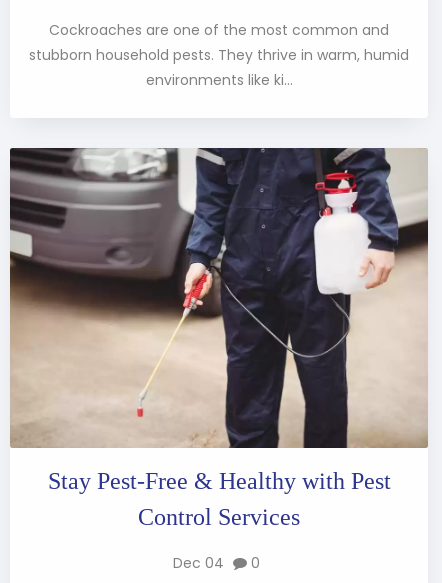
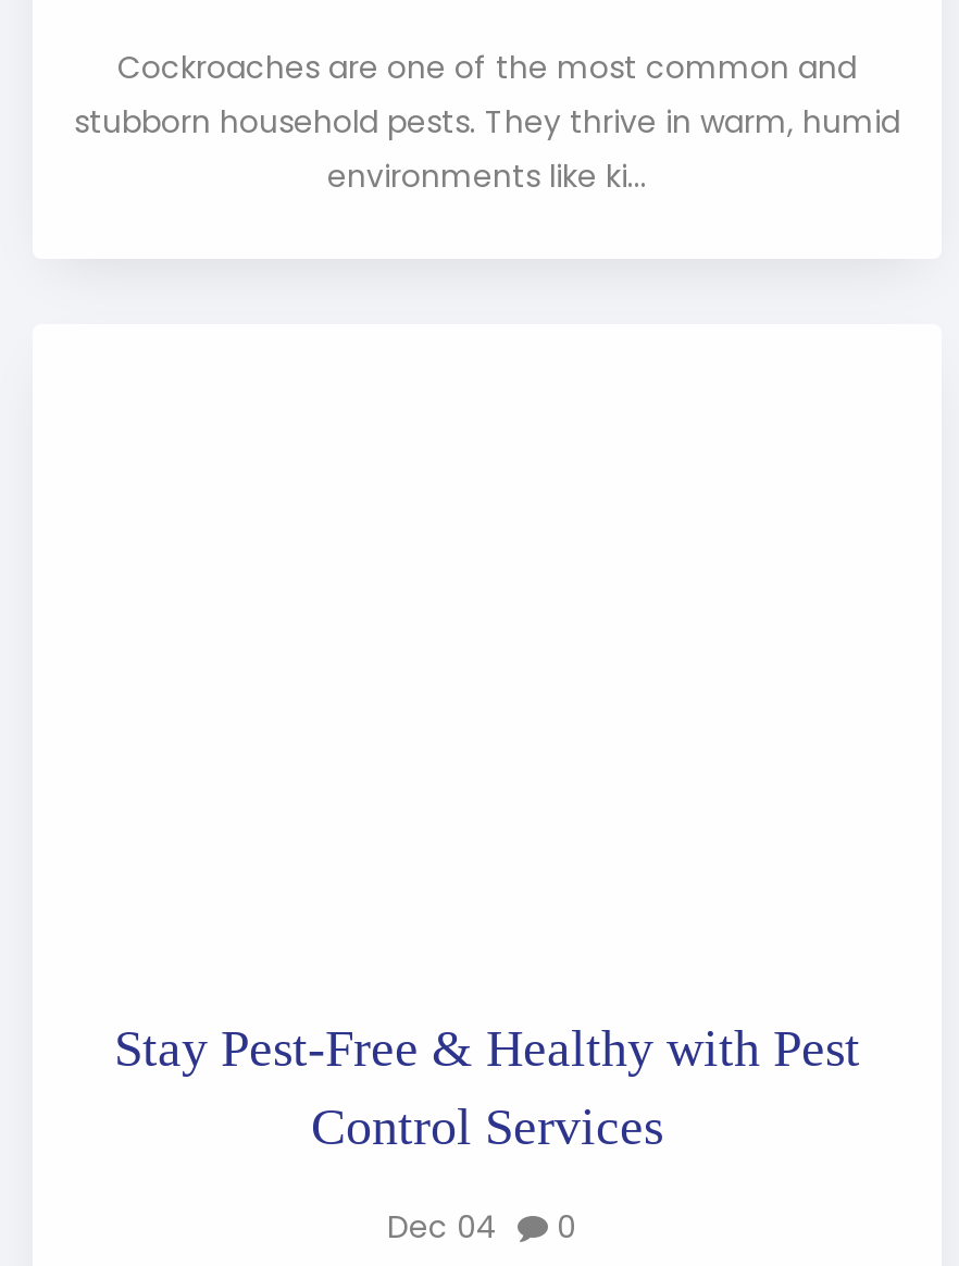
- [image]
